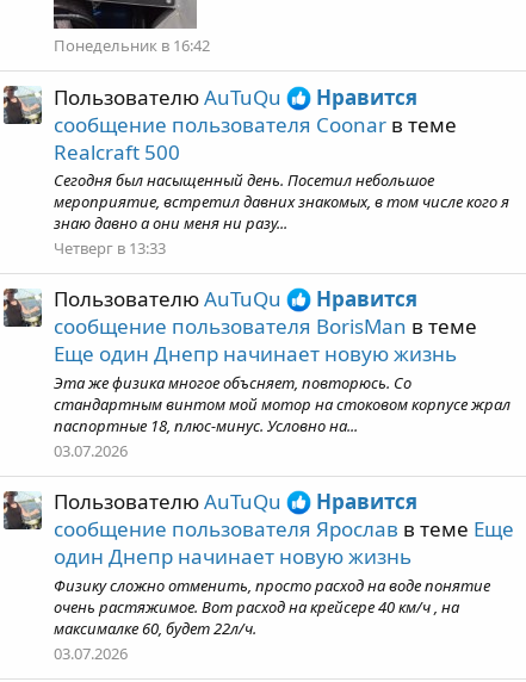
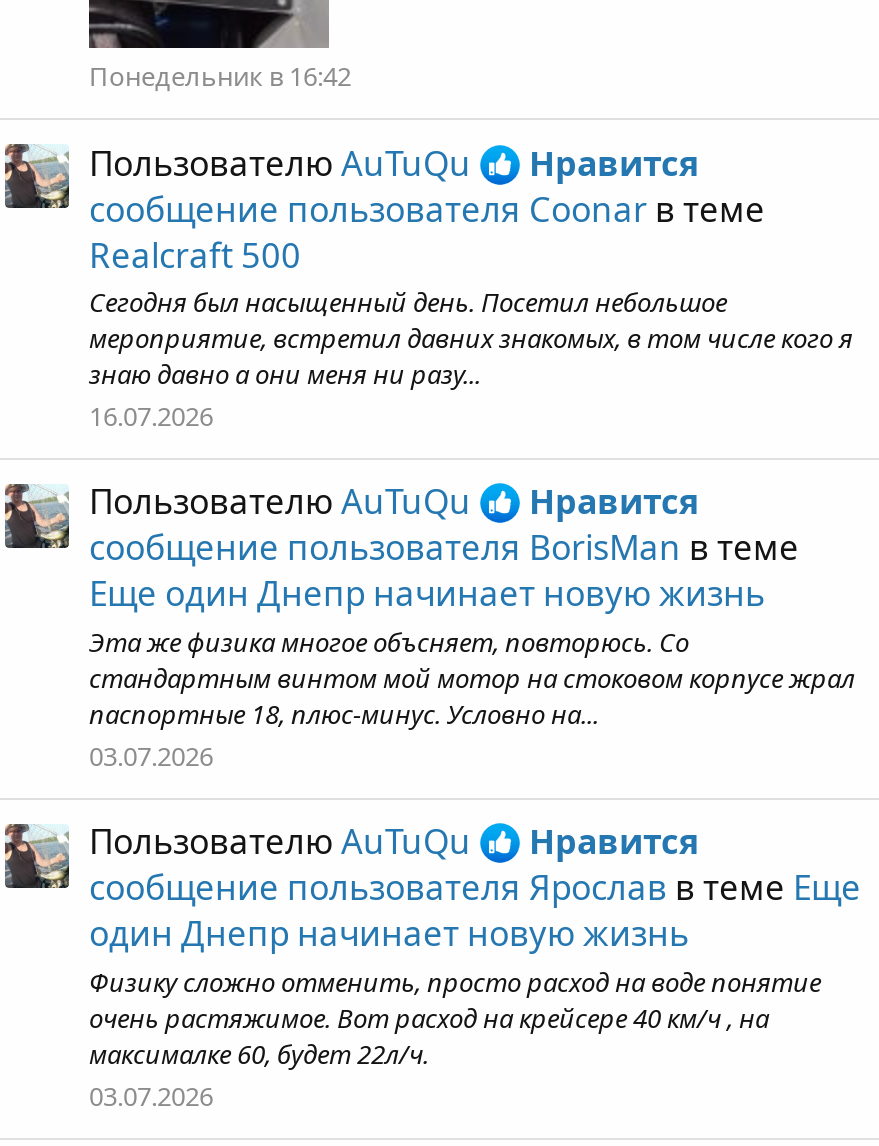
- Четверг в 13:33
+ 16.07.2026
